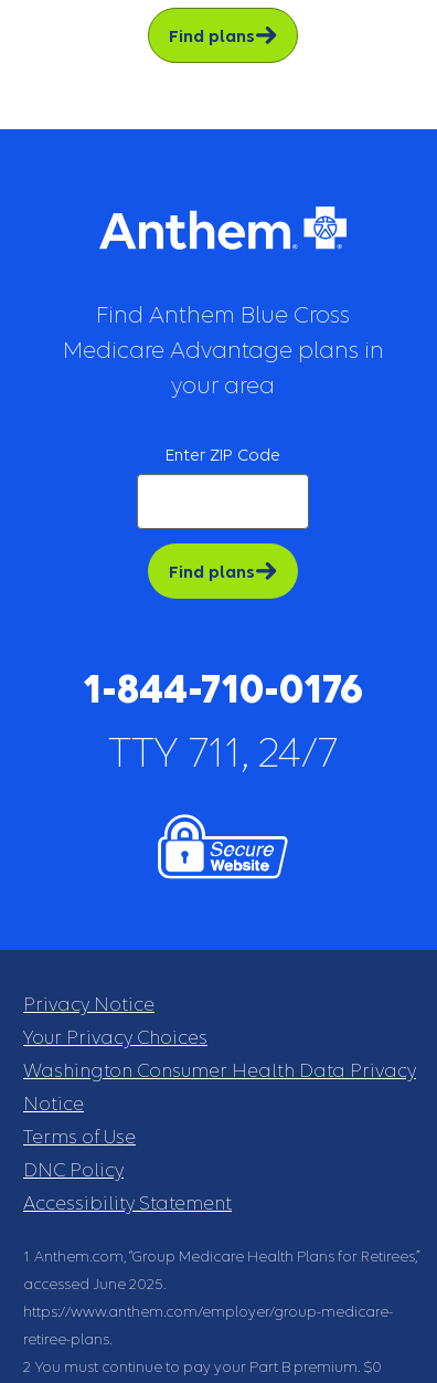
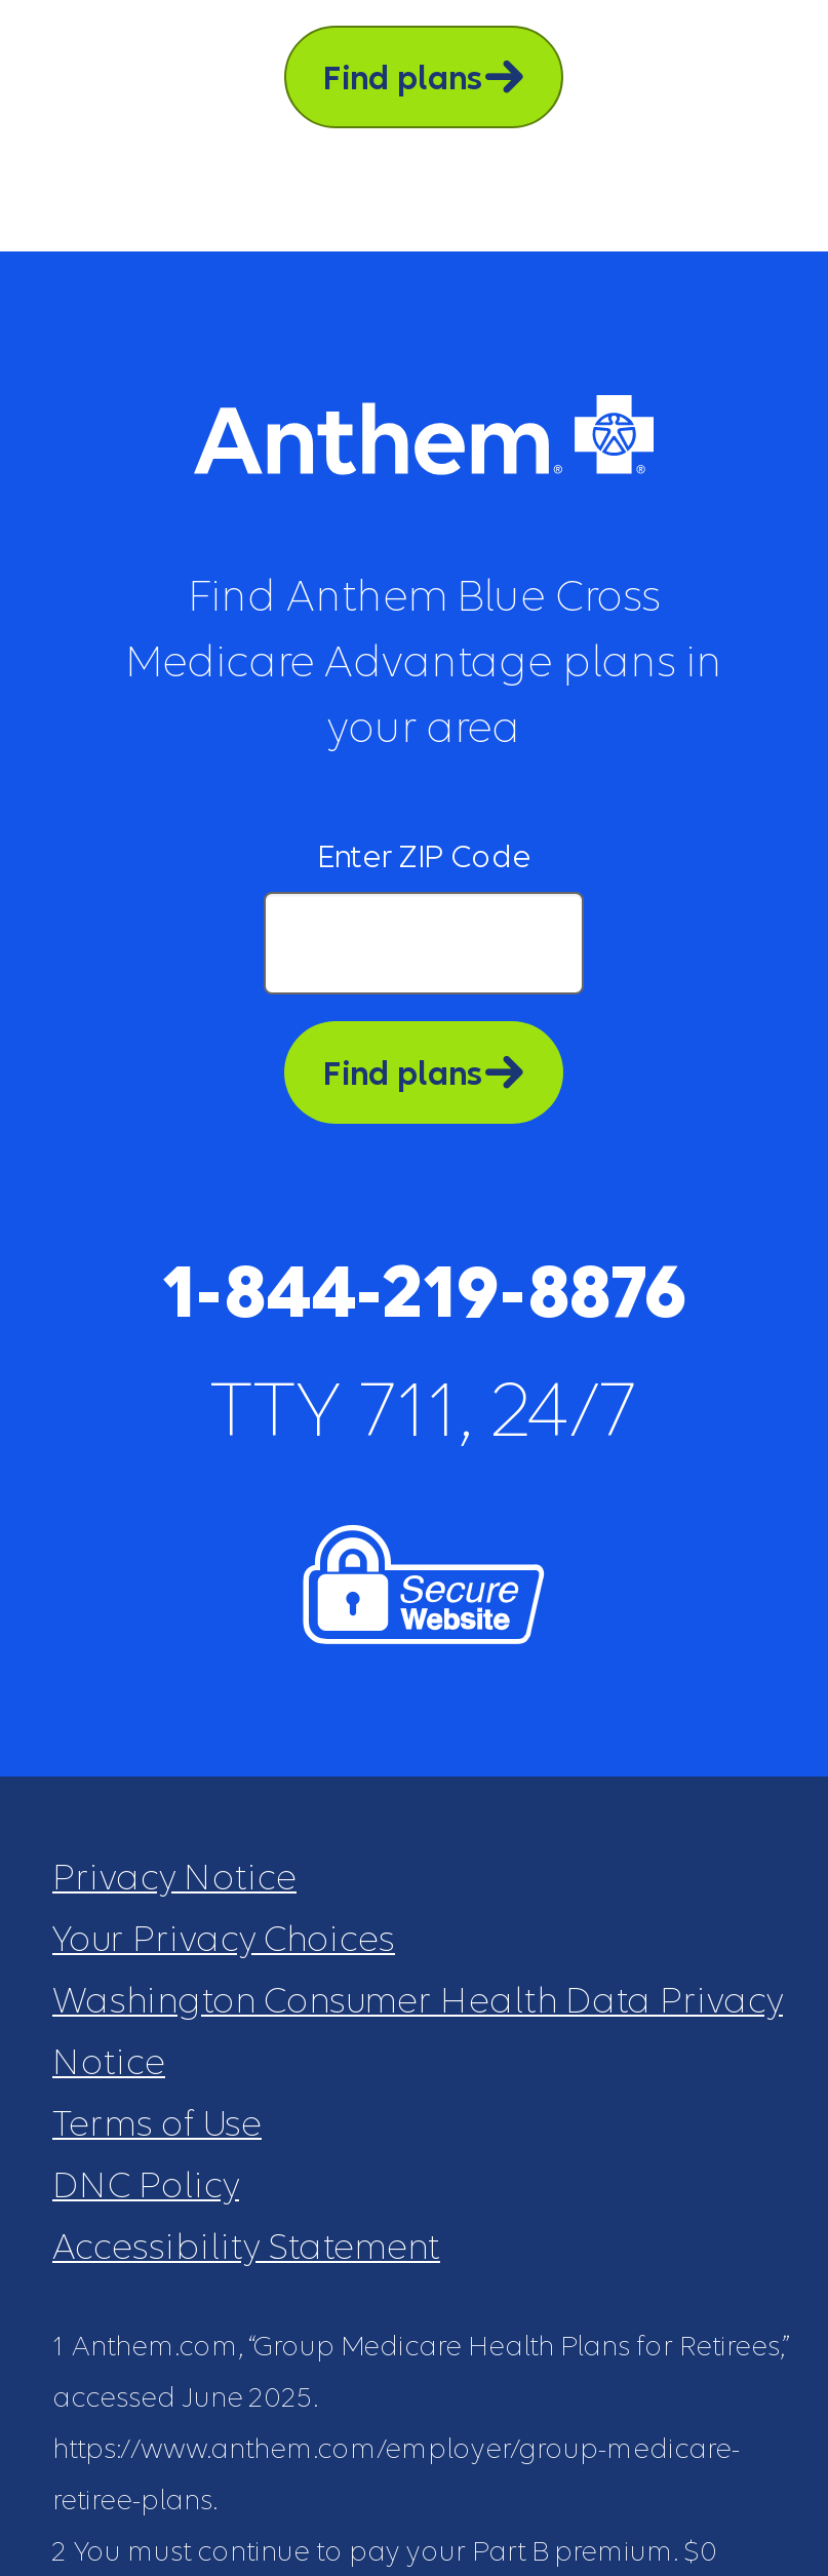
- 1-844-710-0176
+ 1-844-219-8876
